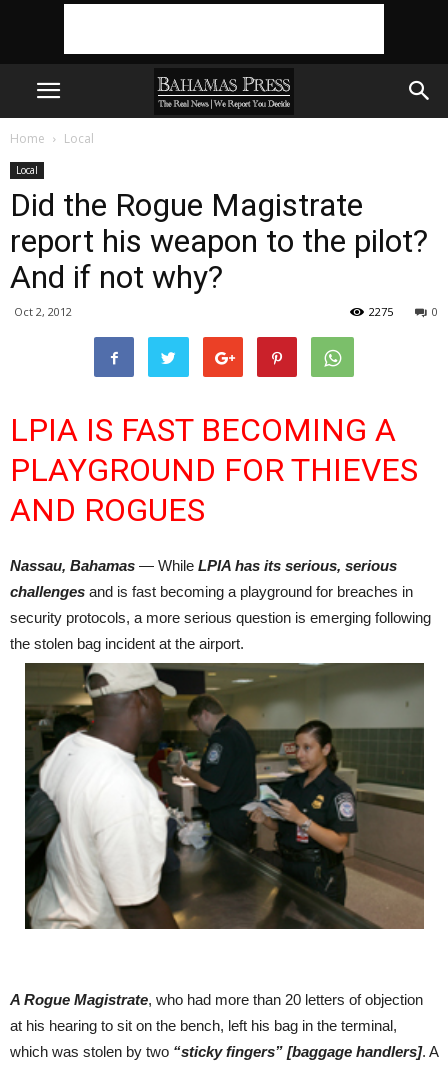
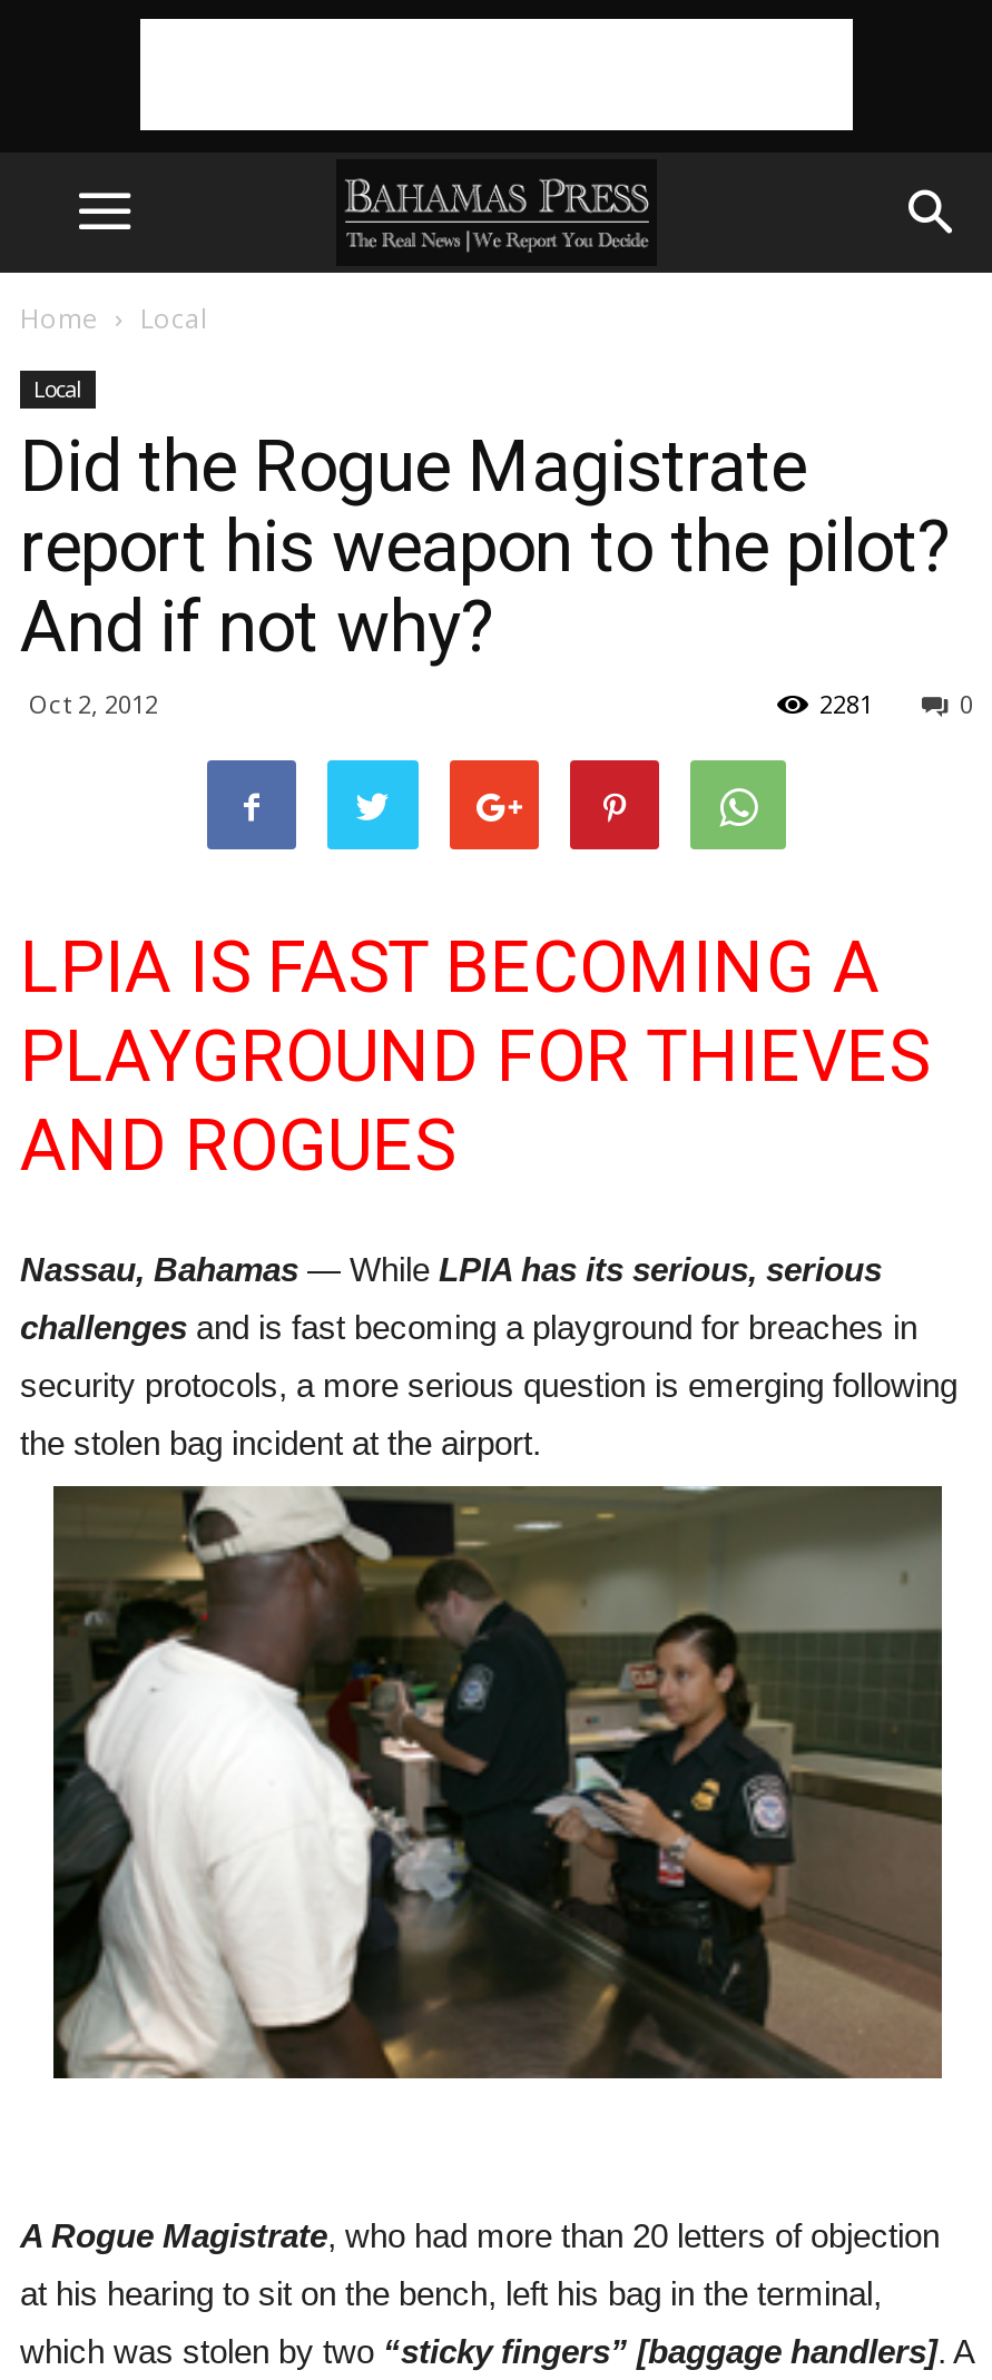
- 2275
+ 2281
